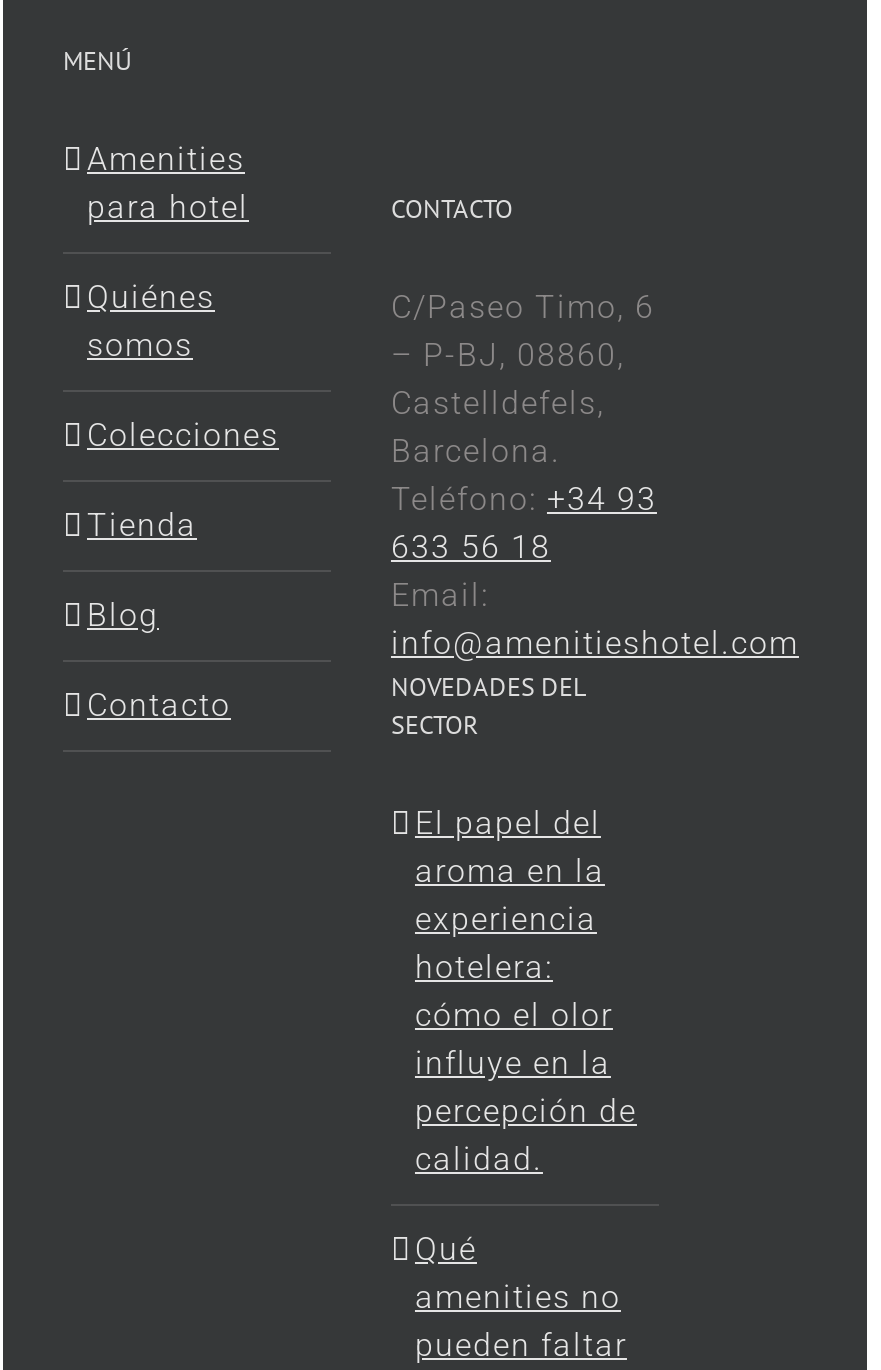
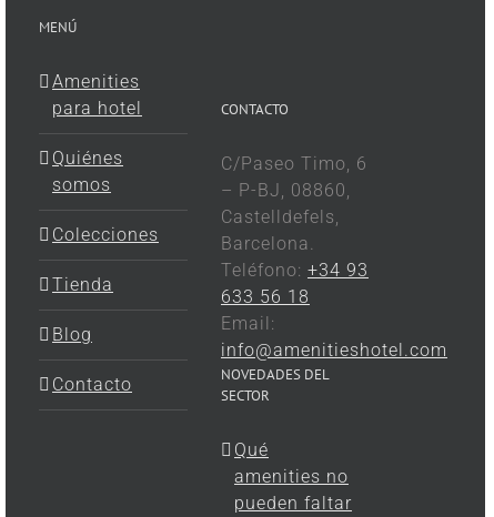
- El papel del
- aroma en la
- experiencia
- hotelera:
- cómo el olor
- influye en la
- percepción de
- calidad.
